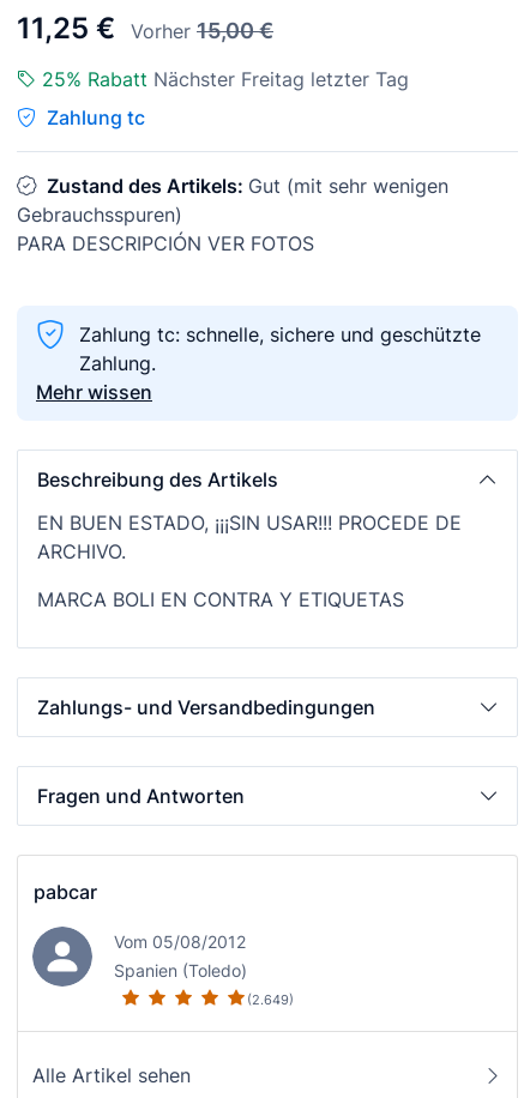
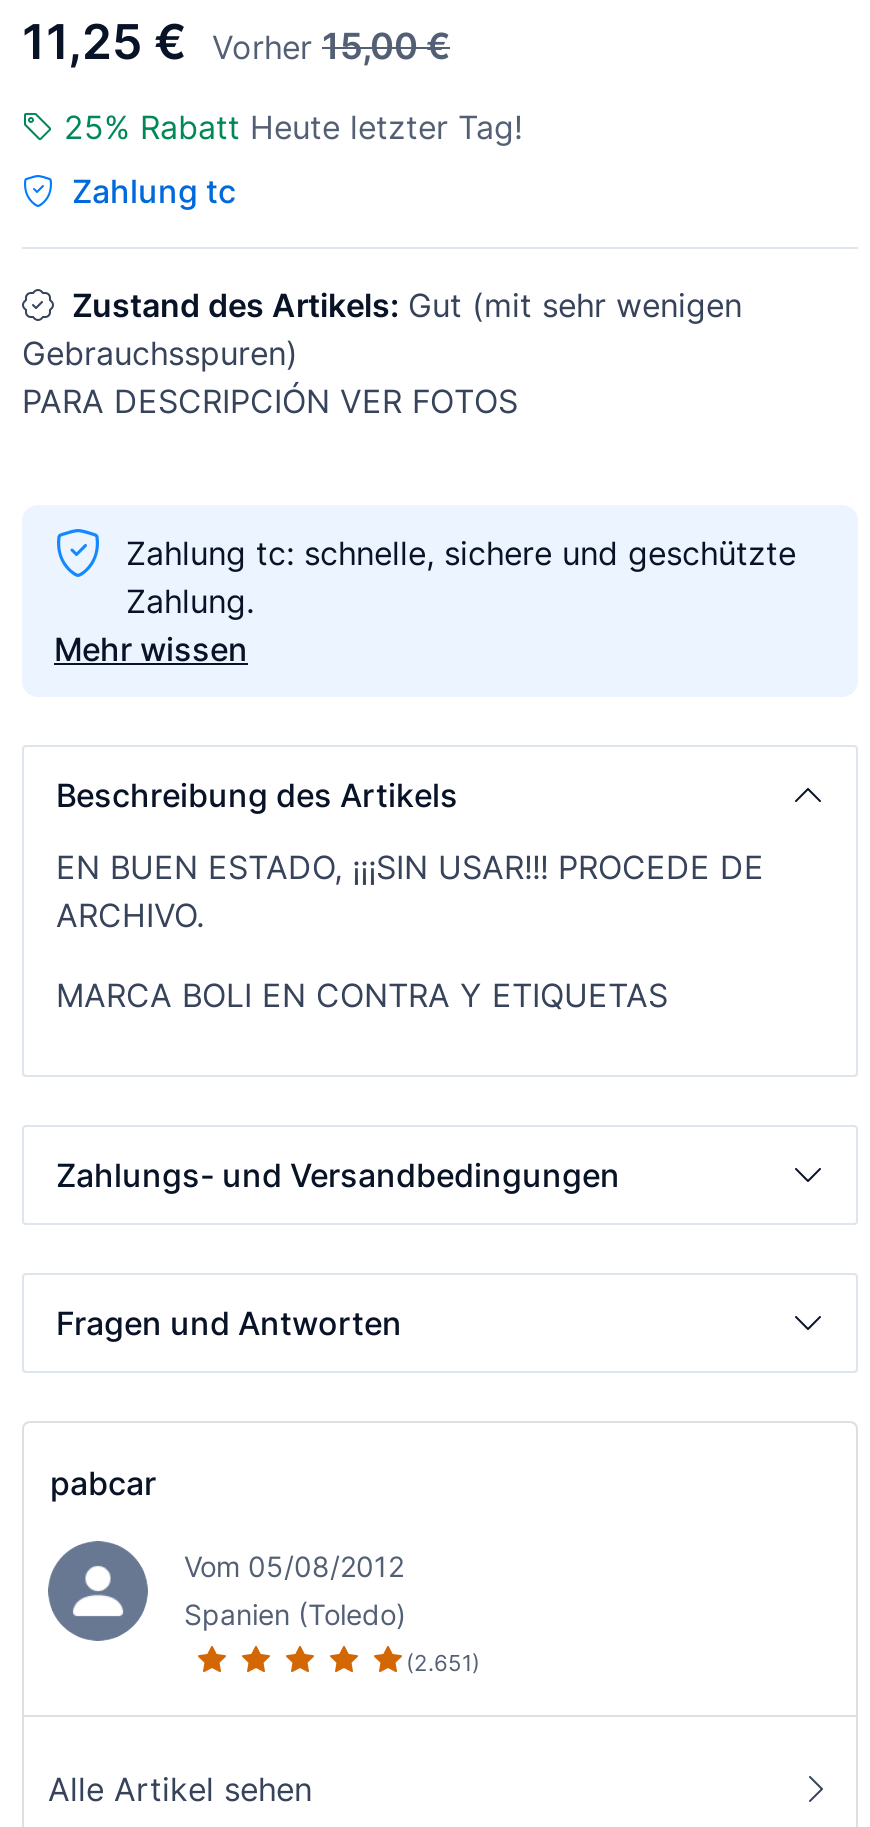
- 25% Rabatt Nächster Freitag letzter Tag
+ 25% Rabatt Heute letzter Tag!

- (2.649)
+ (2.651)
